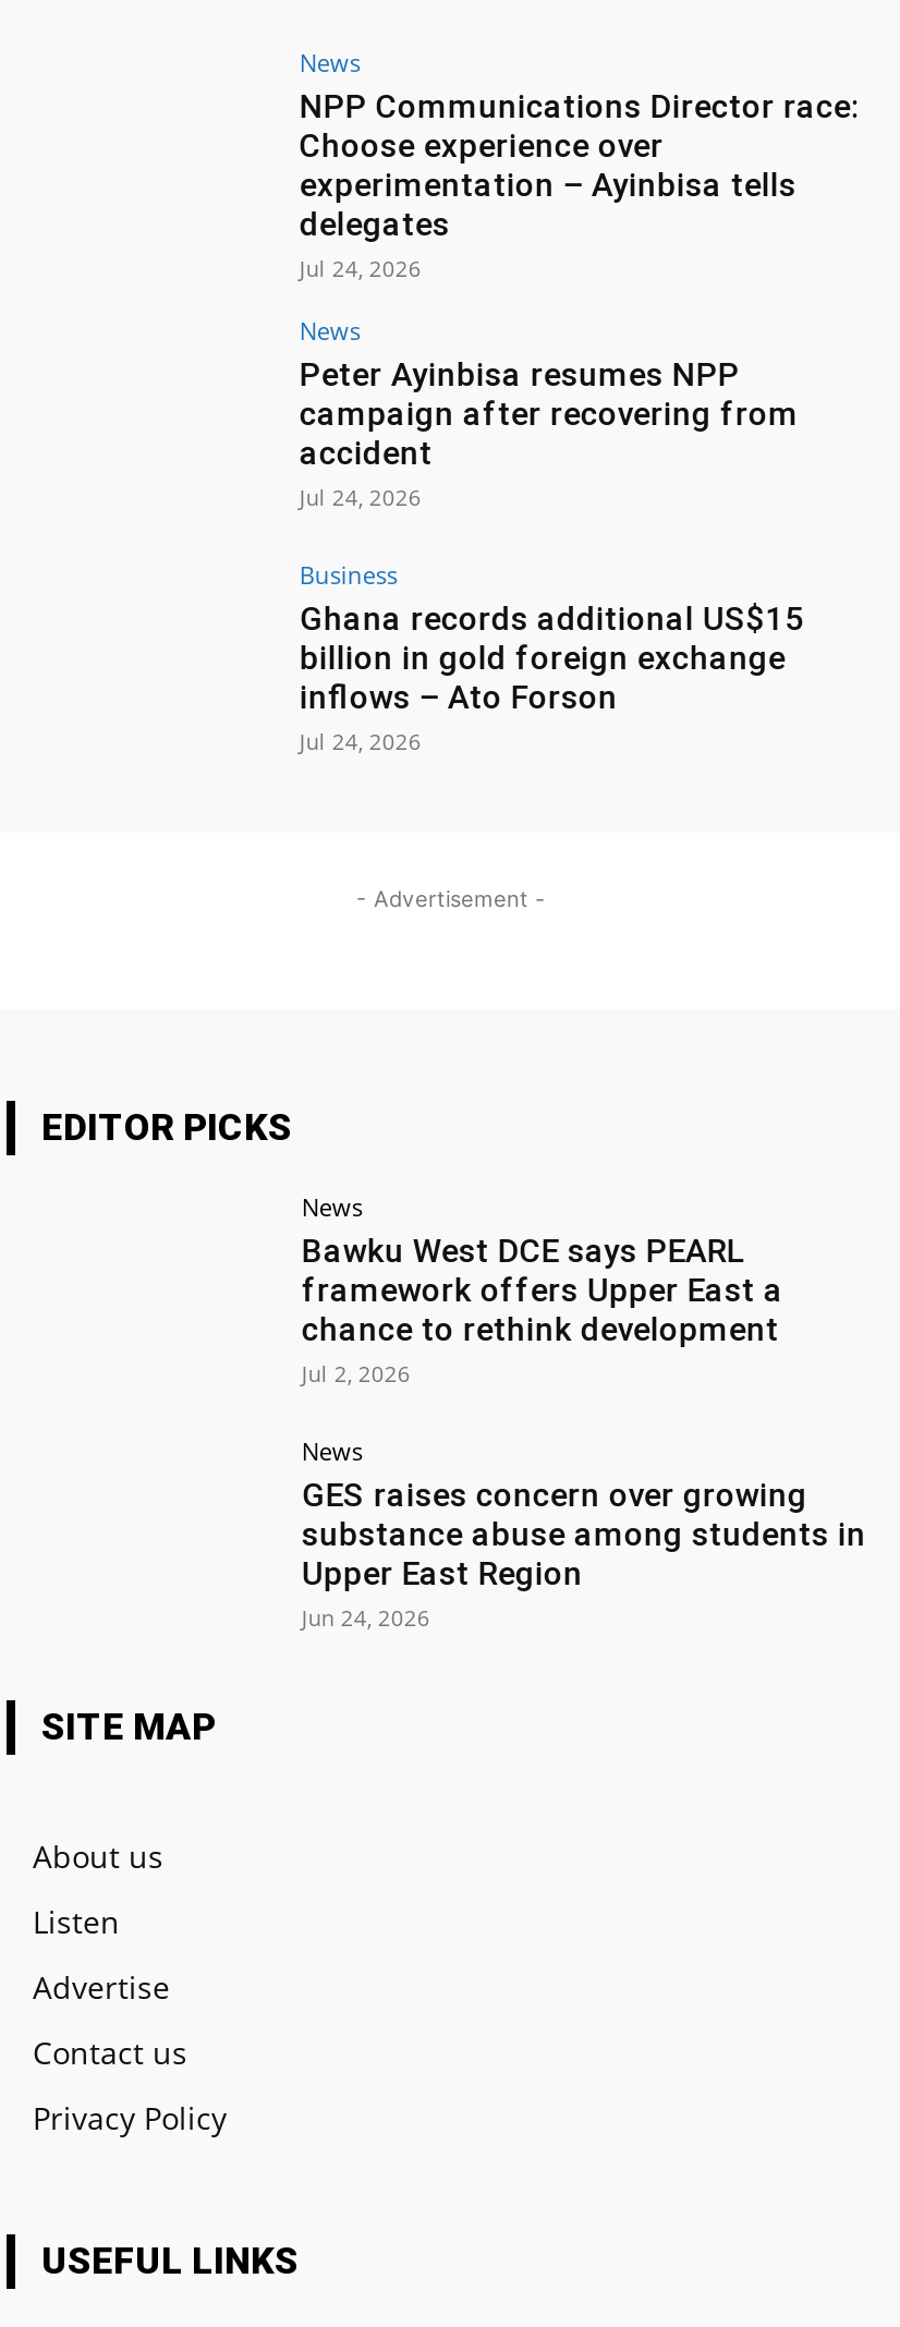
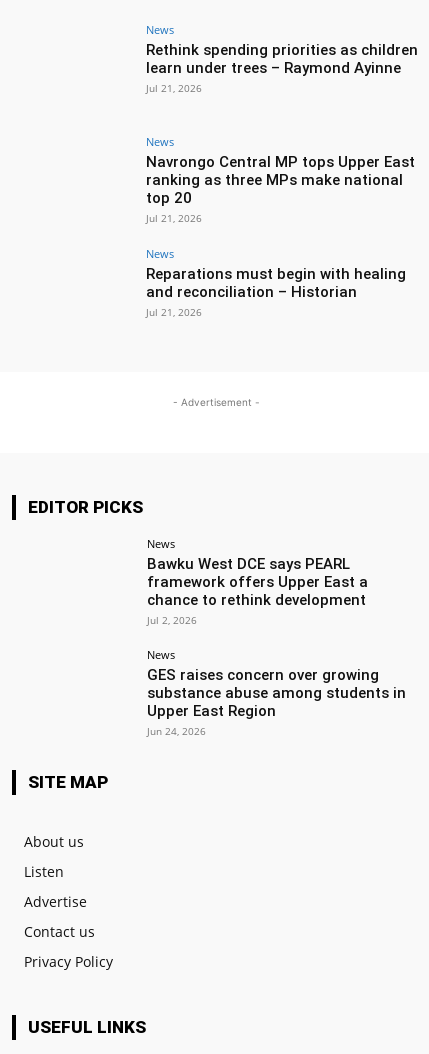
- NPP Communications Director race:
- Choose experience over
- experimentation – Ayinbisa tells
- delegates
- Jul 24, 2026
+ Rethink spending priorities as children
+ learn under trees – Raymond Ayinne
+ Jul 21, 2026

- Peter Ayinbisa resumes NPP
- campaign after recovering from
- accident
- Jul 24, 2026
+ Navrongo Central MP tops Upper East
+ ranking as three MPs make national
+ top 20
+ Jul 21, 2026

- Business
- Ghana records additional US$15
- billion in gold foreign exchange
- inflows – Ato Forson
- Jul 24, 2026
+ News
+ Reparations must begin with healing
+ and reconciliation – Historian
+ Jul 21, 2026
